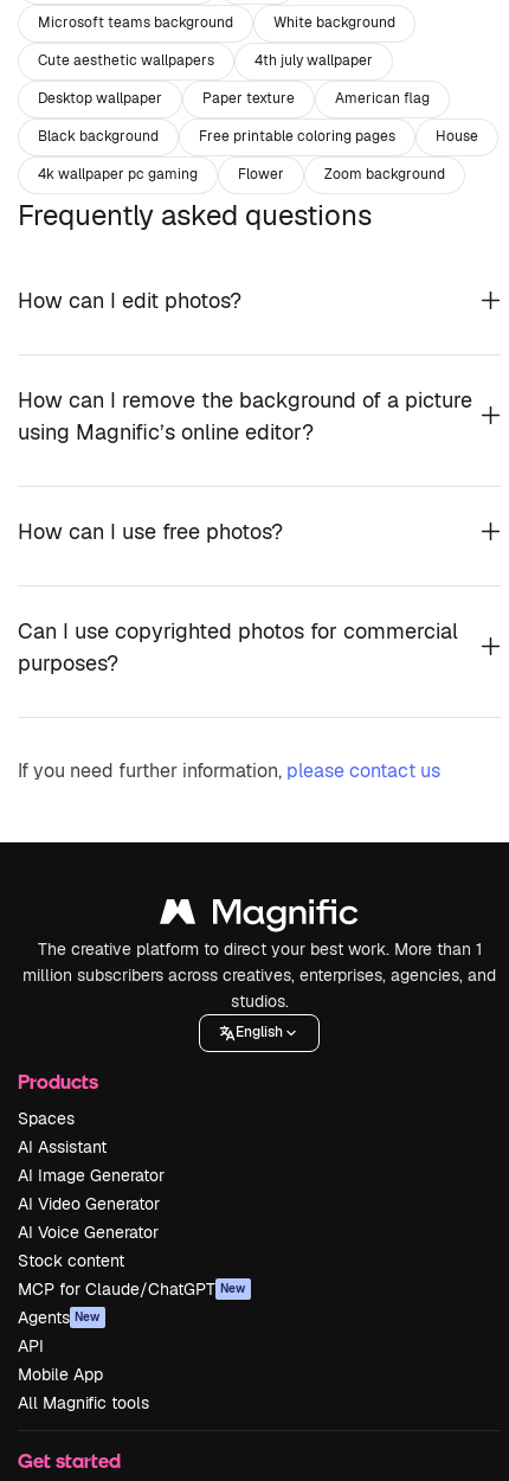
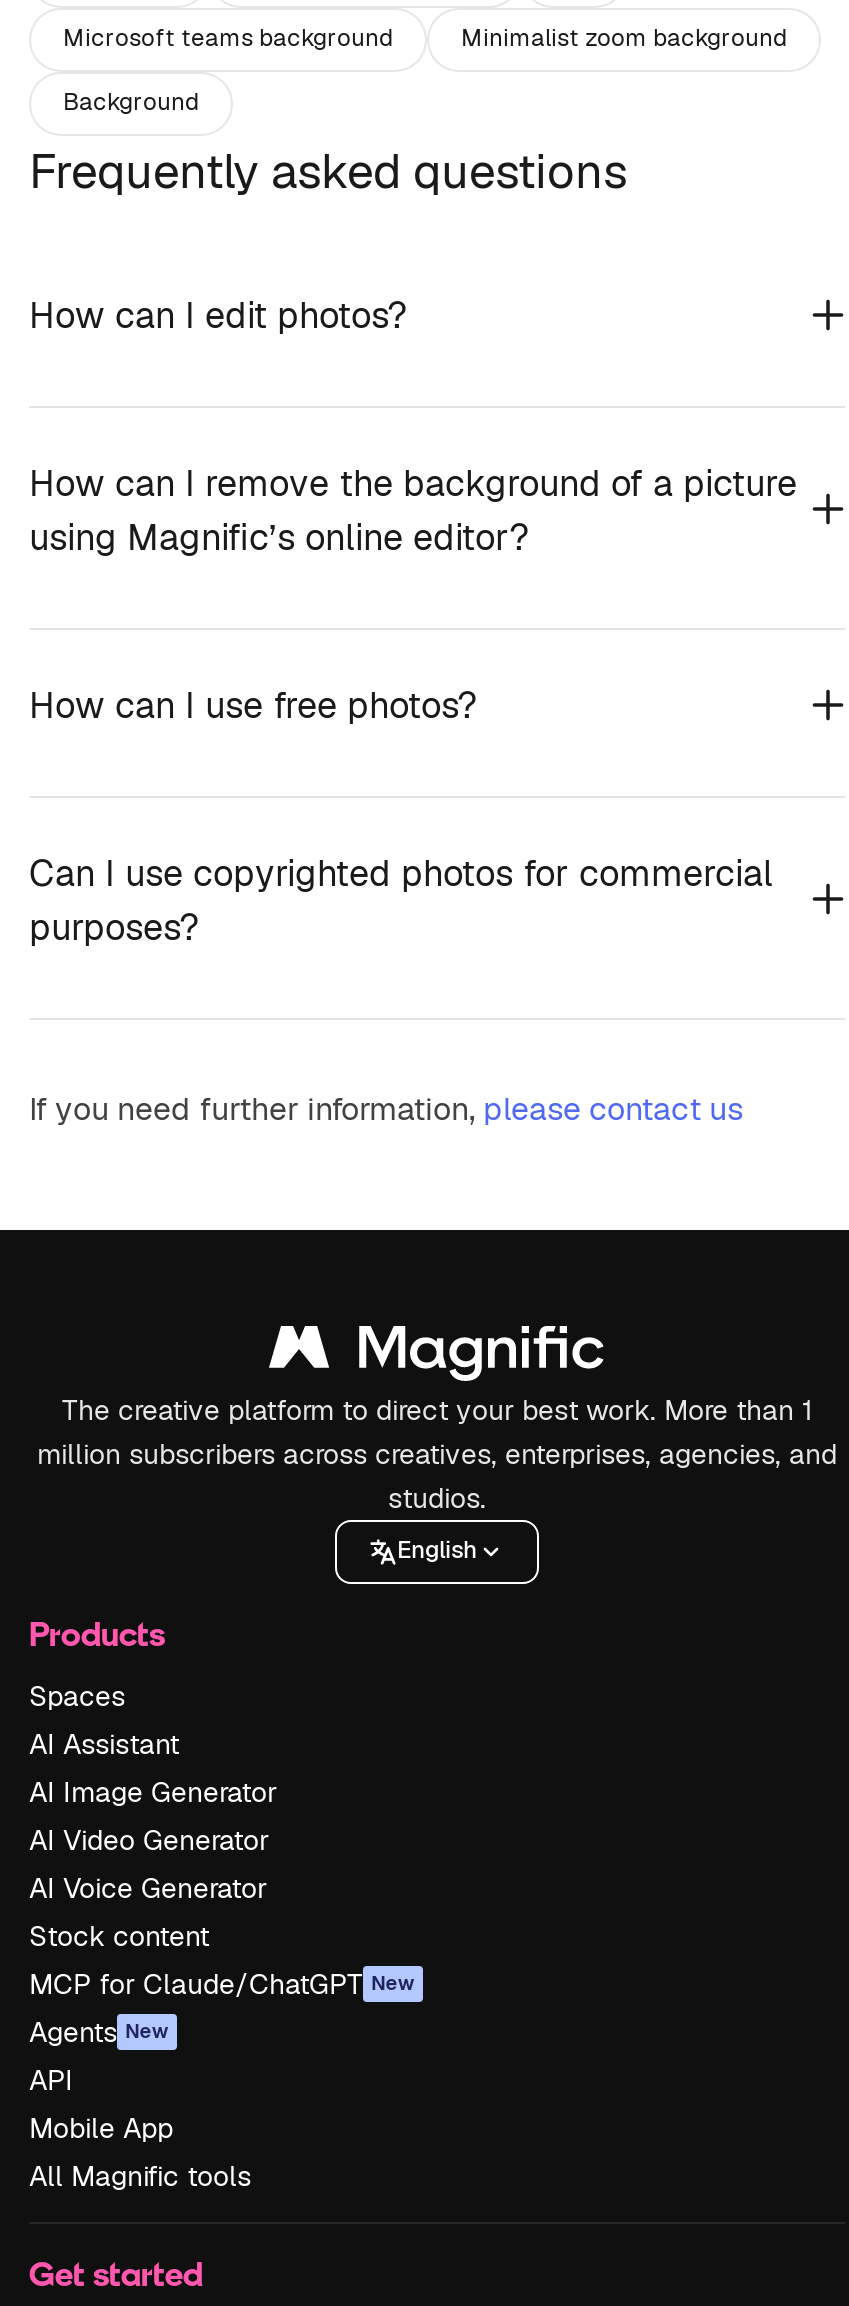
- White background
- Cute aesthetic wallpapers
- 4th july wallpaper
- Desktop wallpaper
- Paper texture
- American flag
- Black background
- Free printable coloring pages
- House
- 4k wallpaper pc gaming
- Flower
- Zoom background
+ Minimalist zoom background
+ Background
